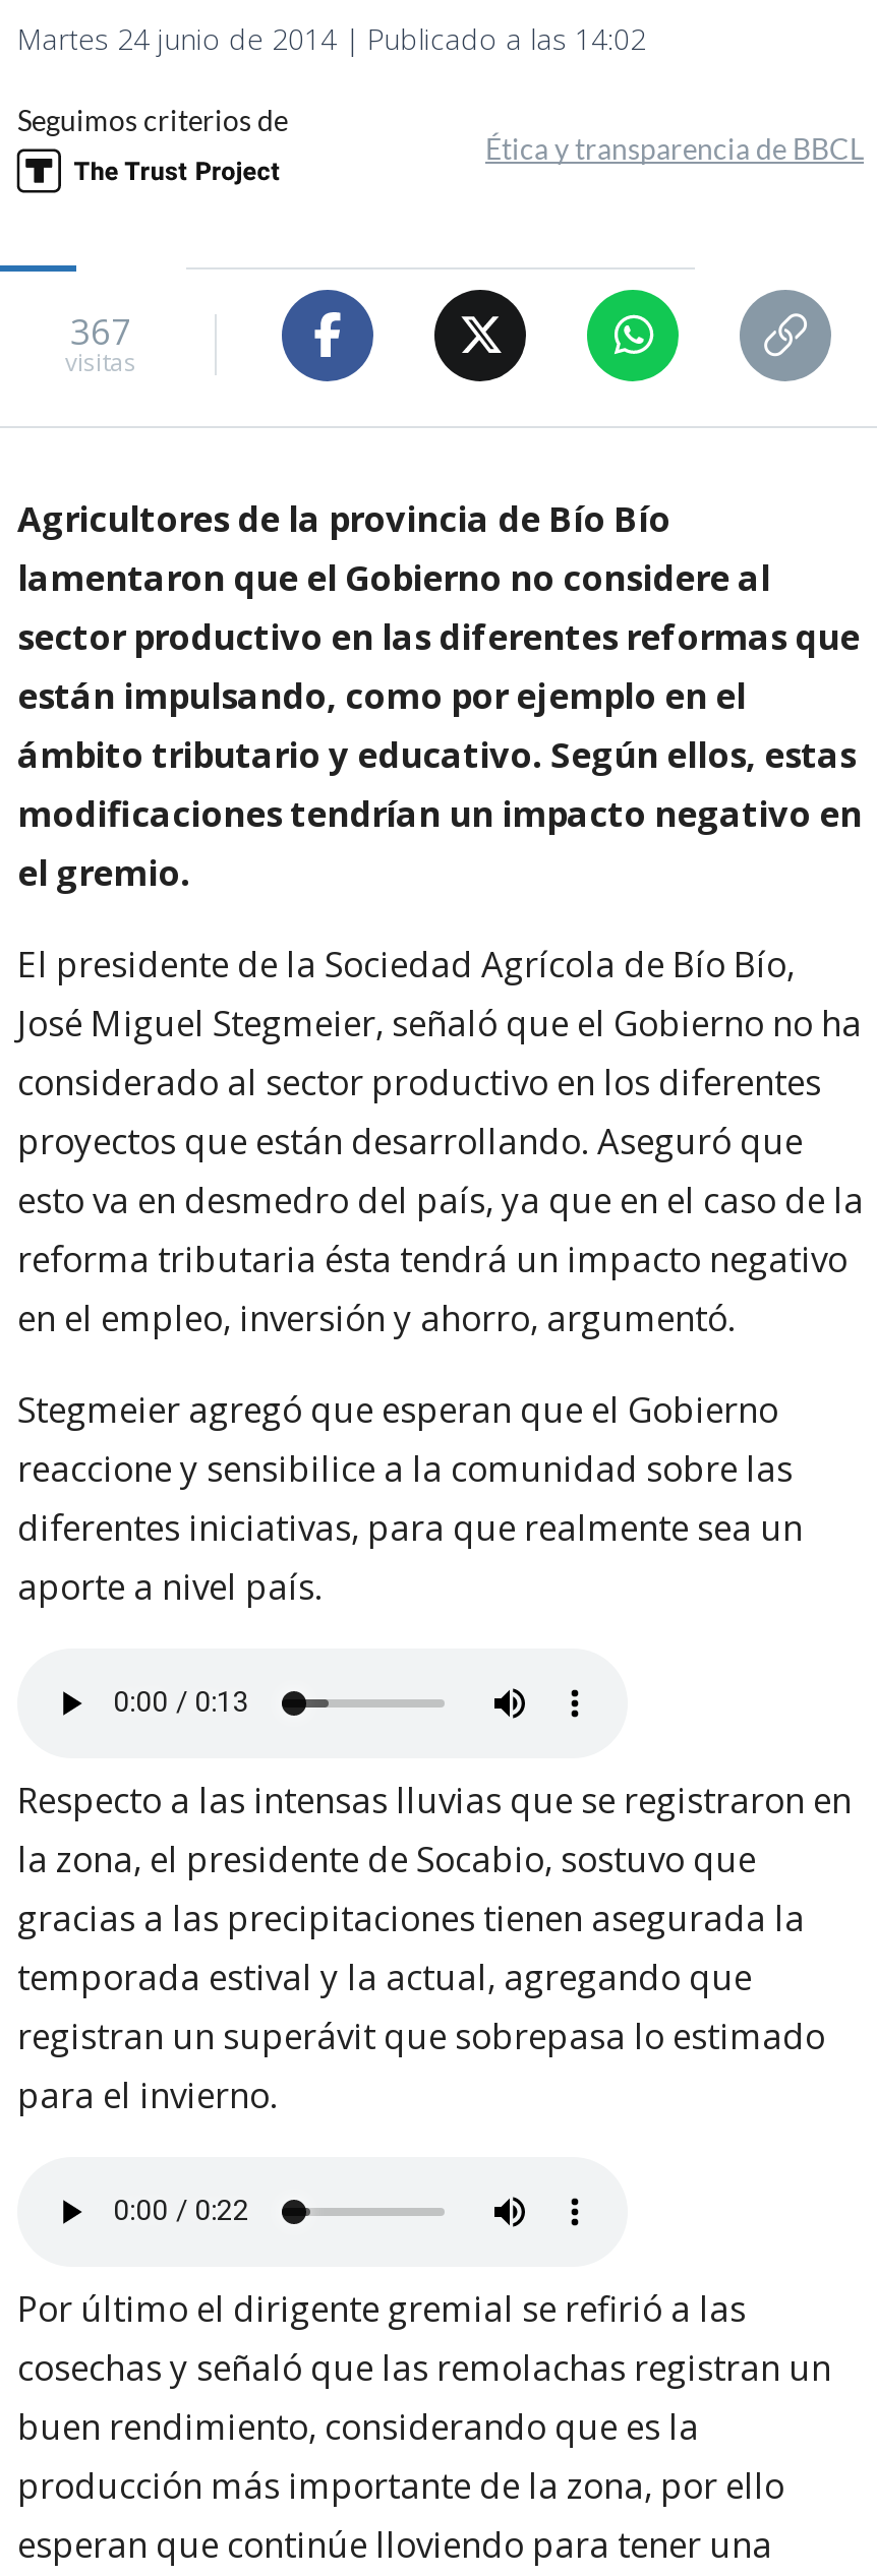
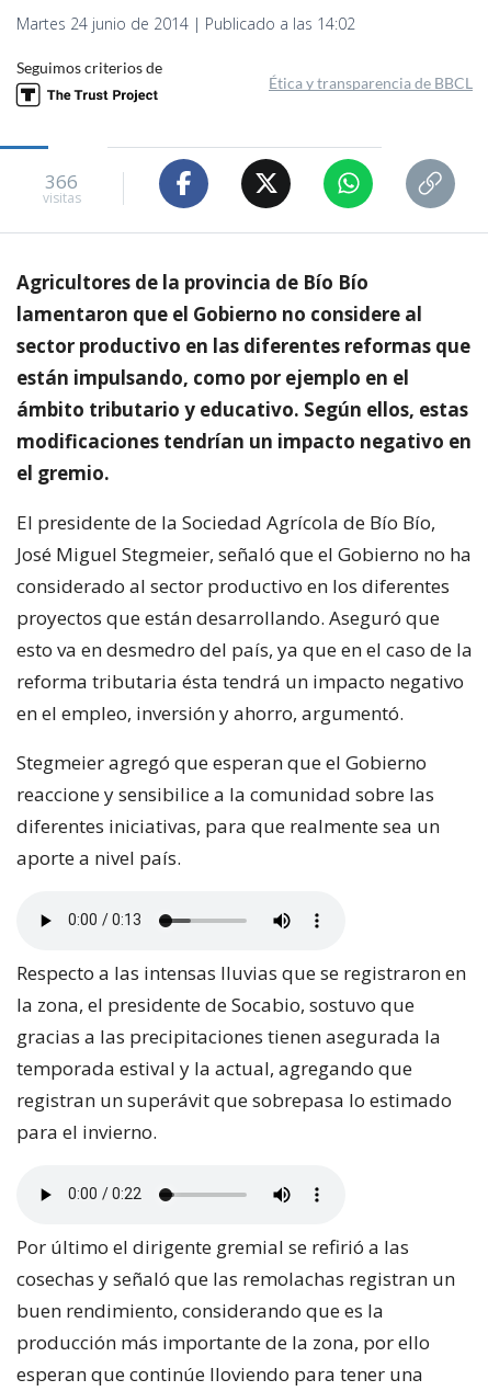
- 367
+ 366
